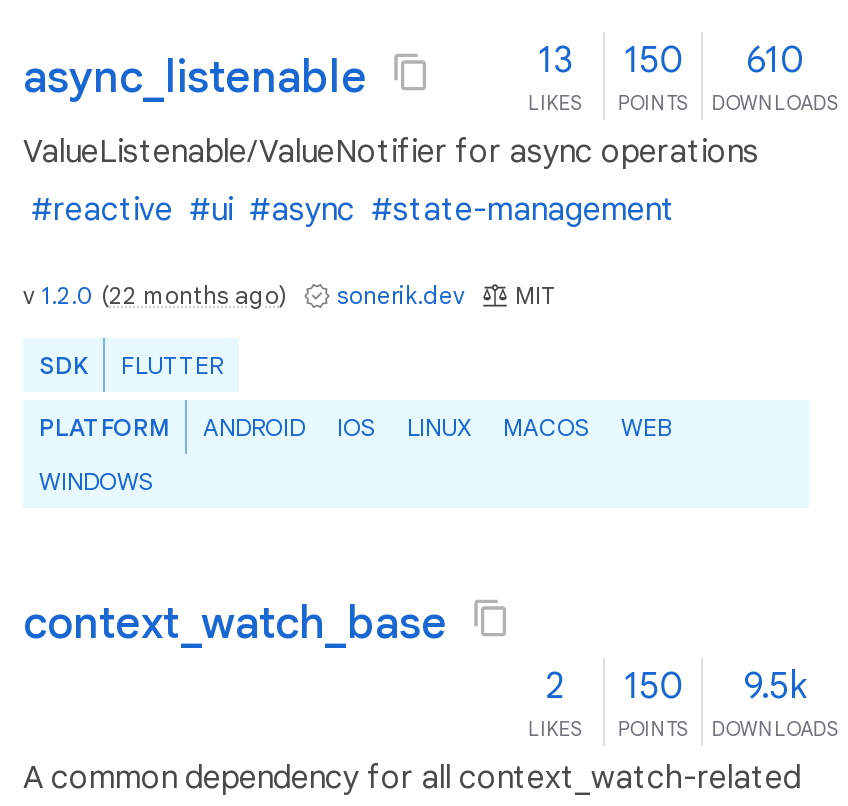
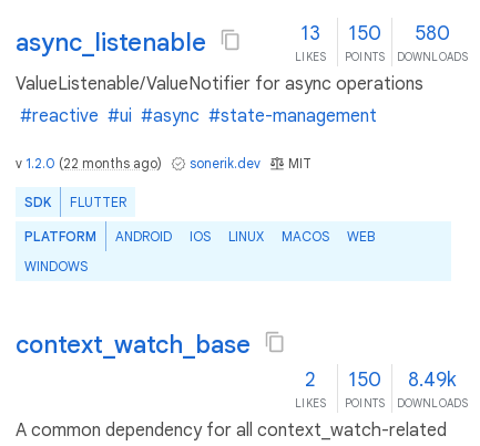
- 13 150 610
+ 13 150 580

- 2 150 9.5k
+ 2 150 8.49k
